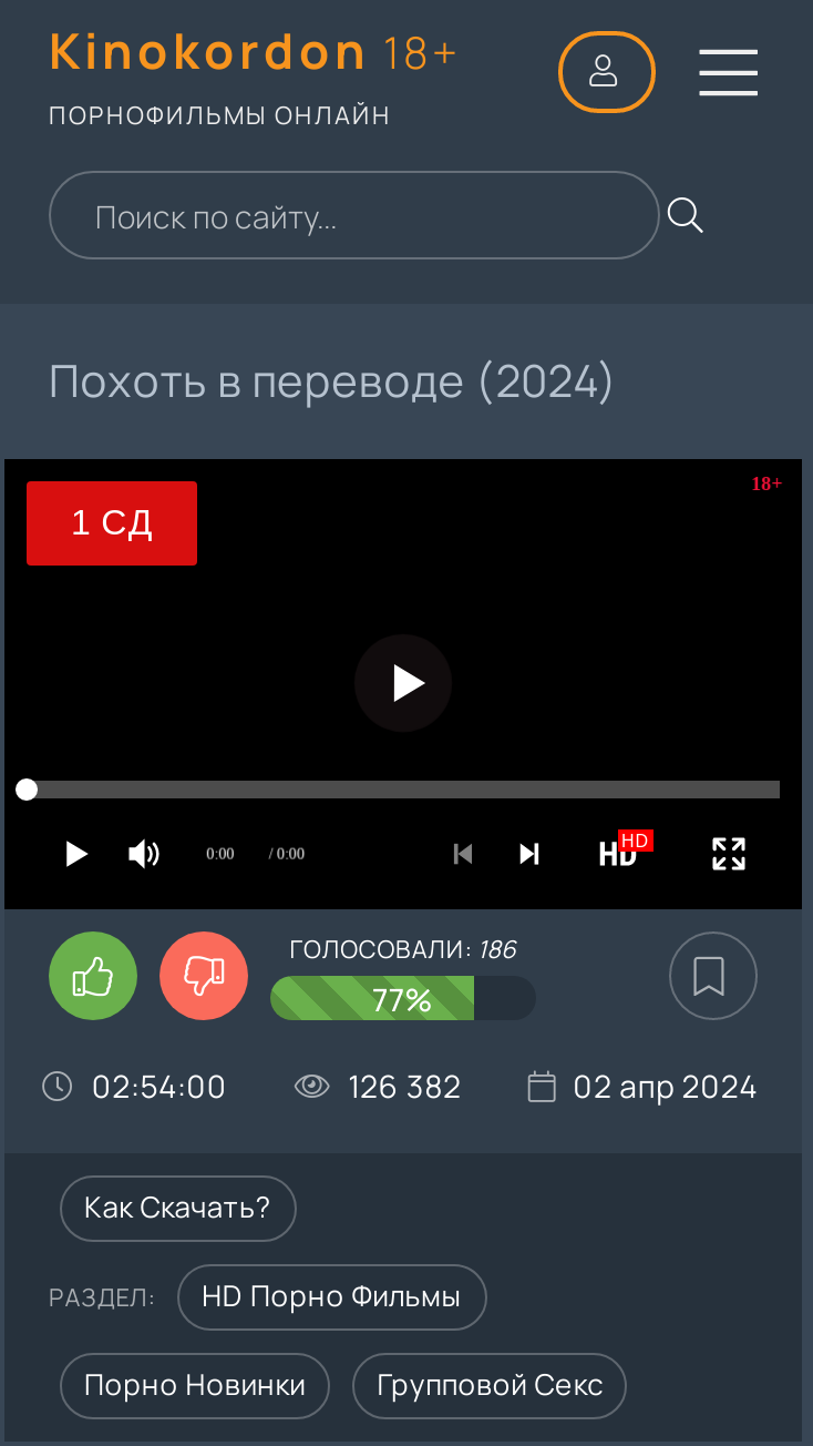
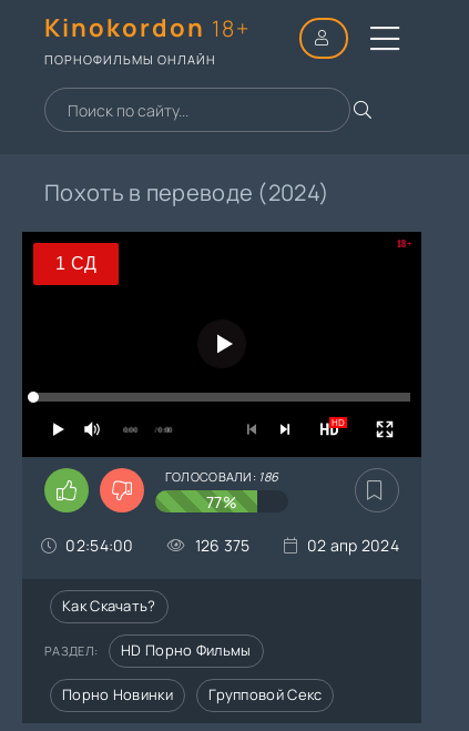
- 126 382
+ 126 375
